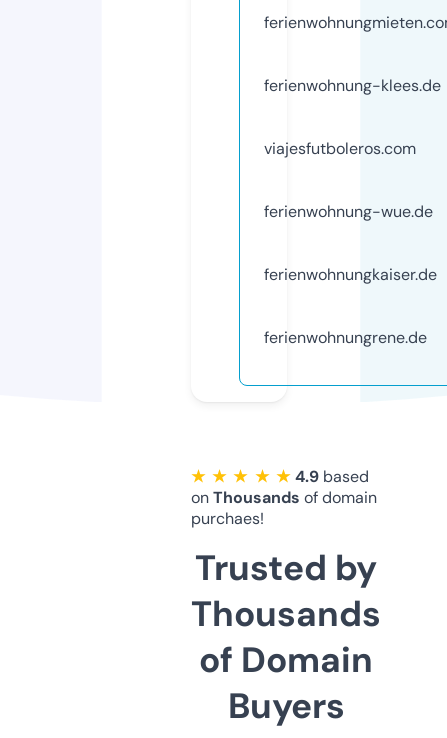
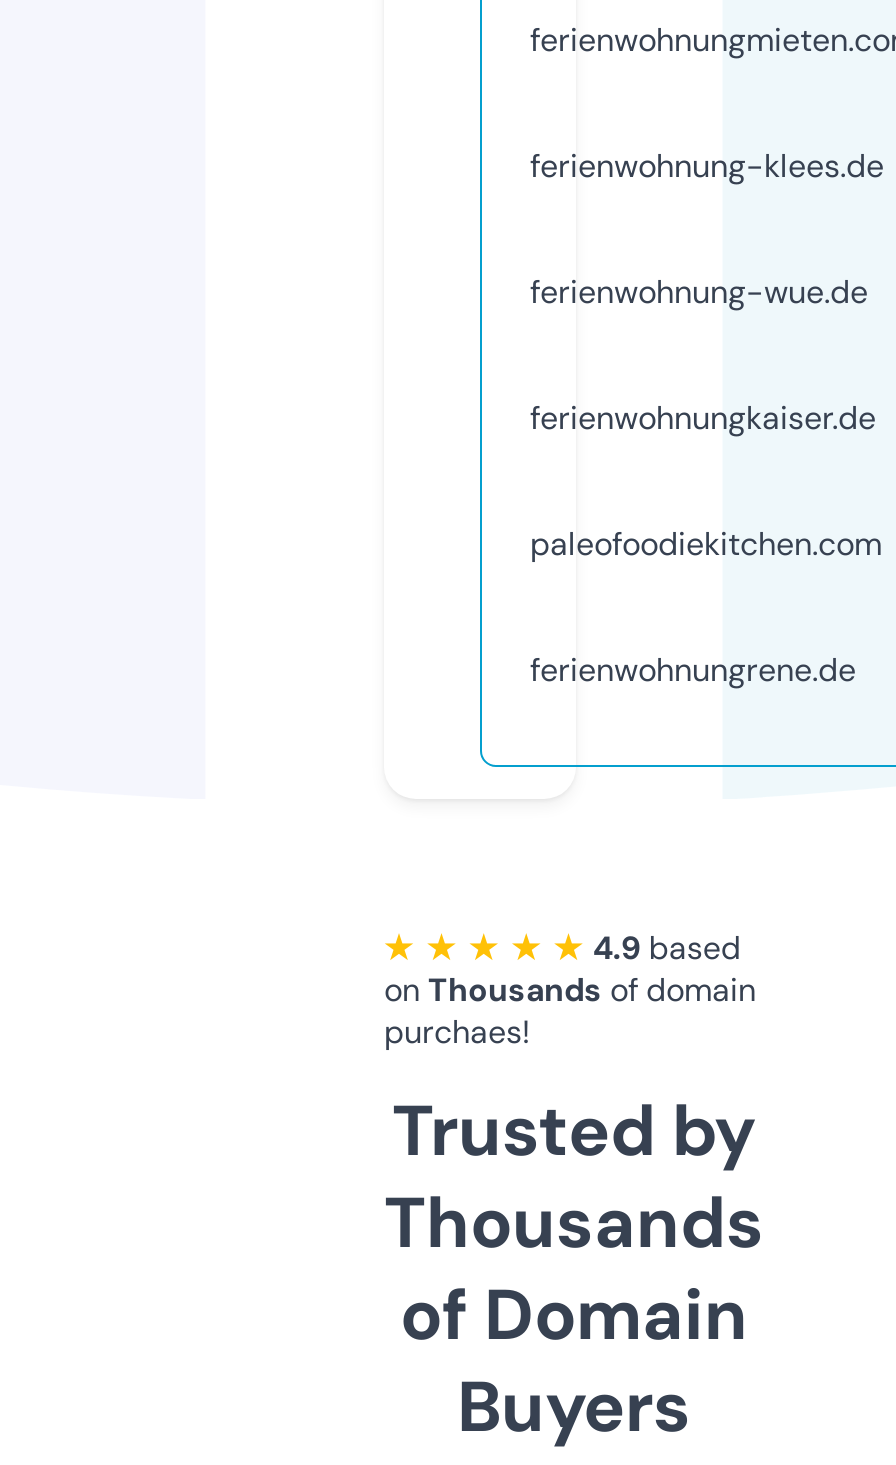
- viajesfutboleros.com

moved up: ferienwohnung-wue.de | ferienwohnungkaiser.de

+ paleofoodiekitchen.com
